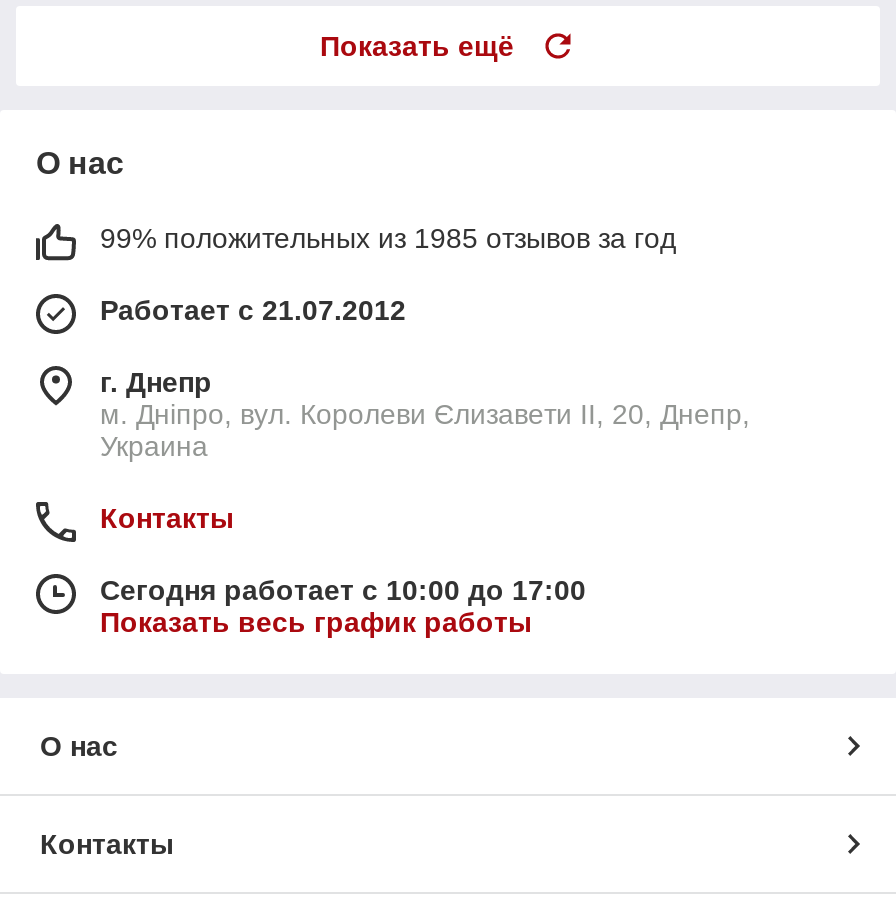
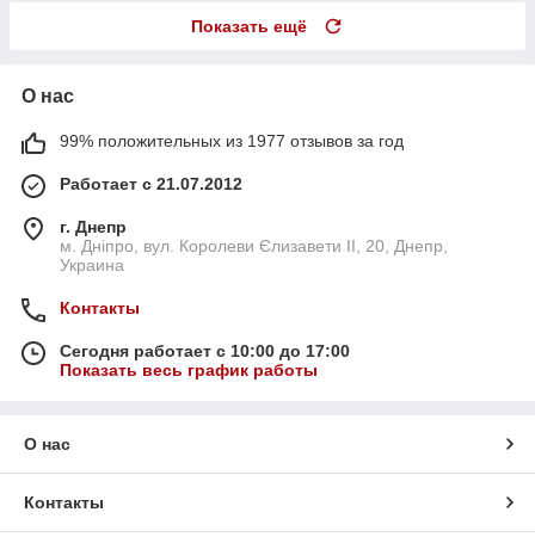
- 99% положительных из 1985 отзывов за год
+ 99% положительных из 1977 отзывов за год
